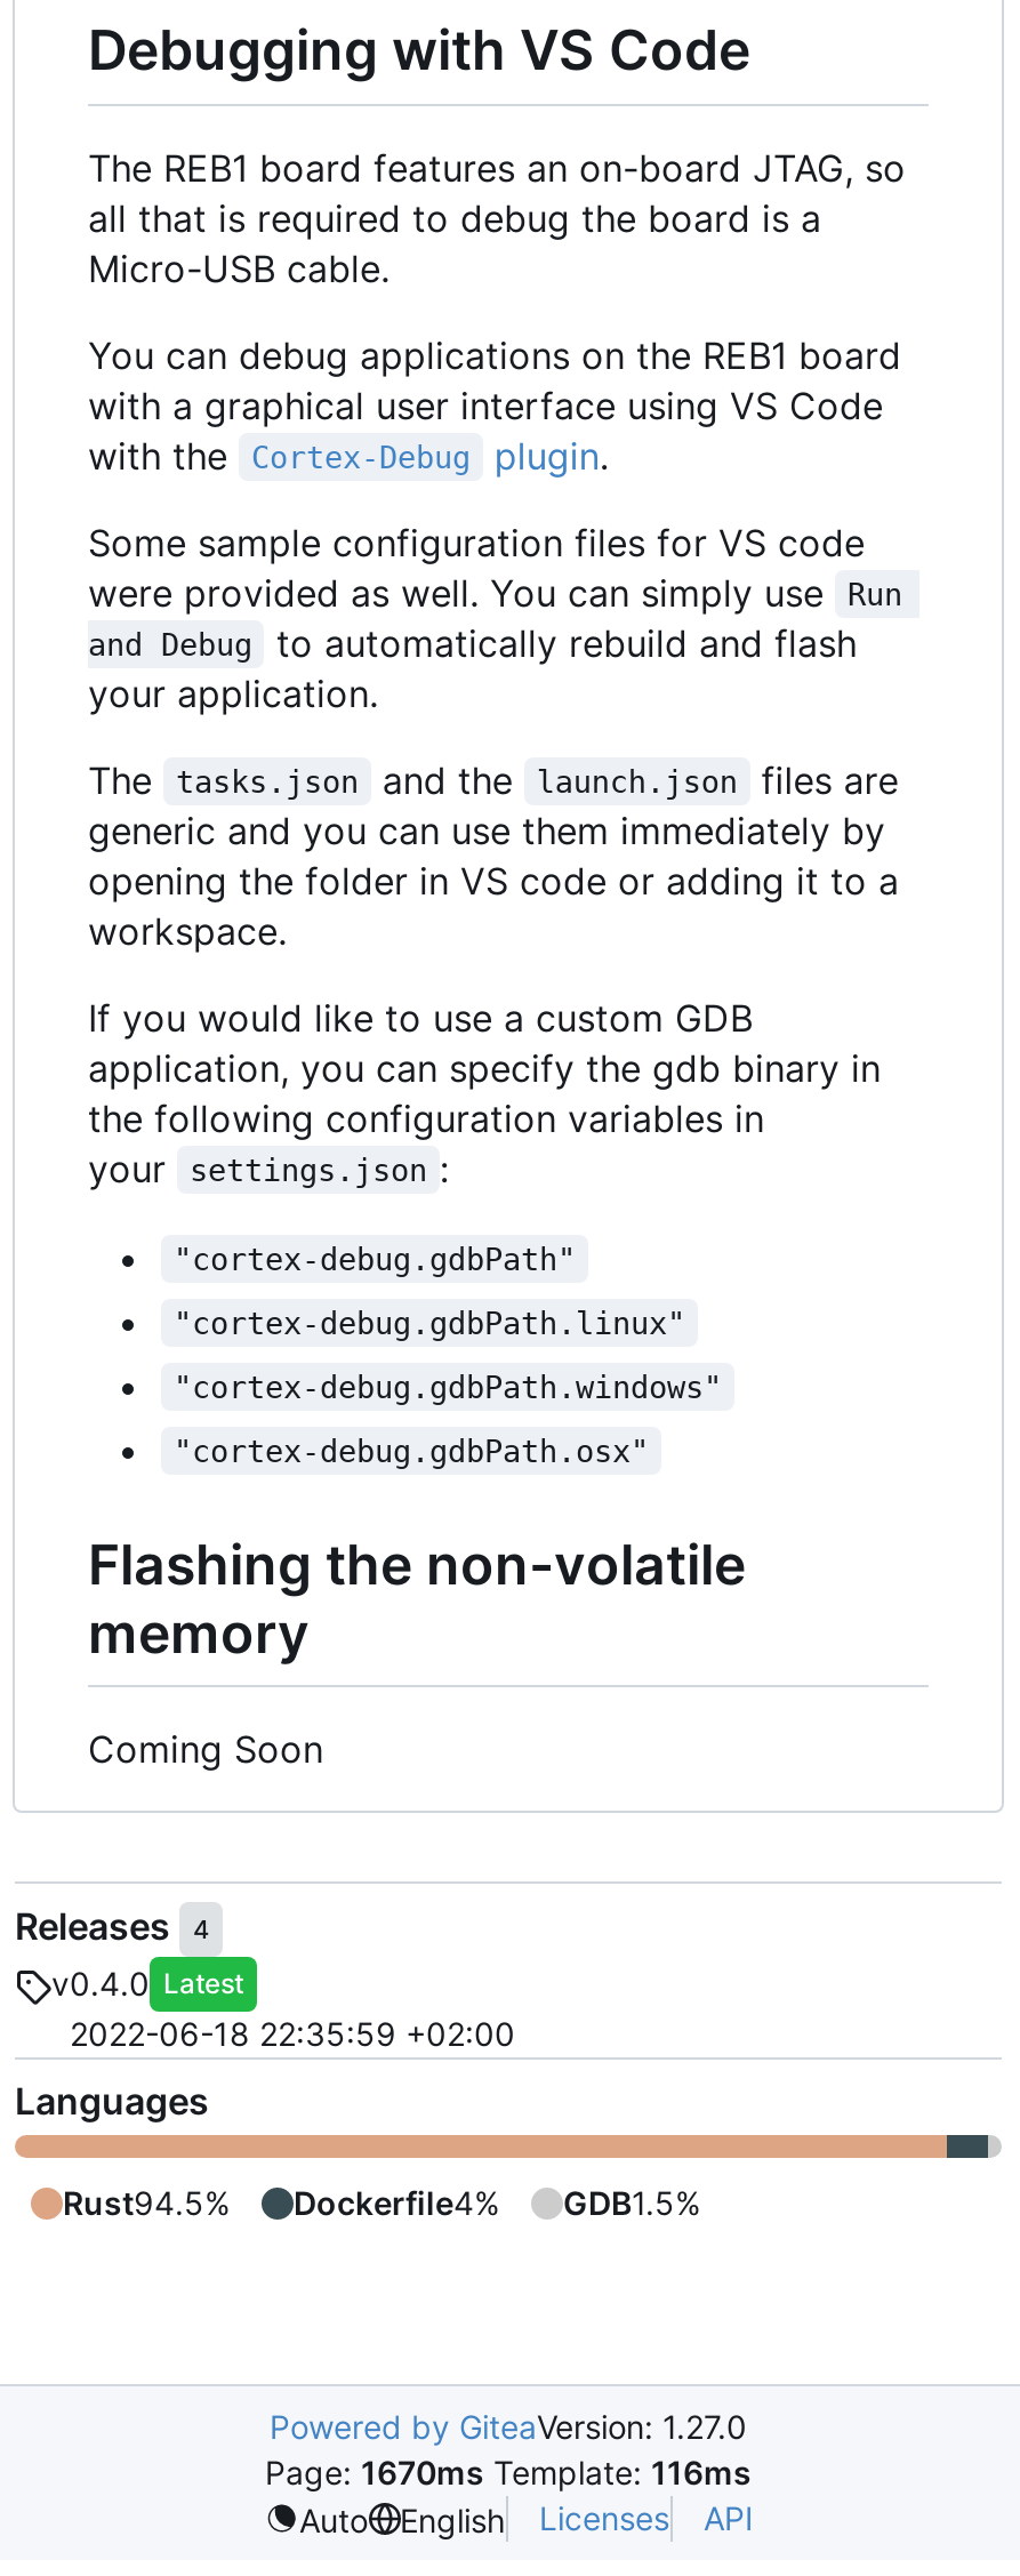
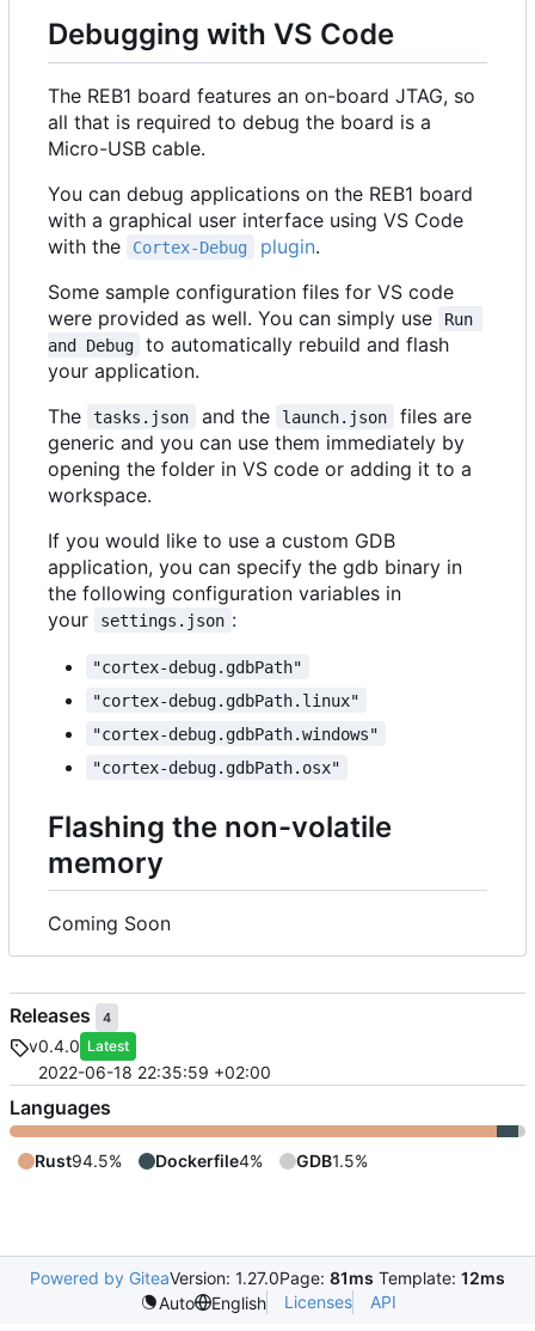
- Powered by GiteaVersion: 1.27.0
- Page: 1670ms Template: 116ms
+ Powered by GiteaVersion: 1.27.0Page: 81ms Template: 12ms
